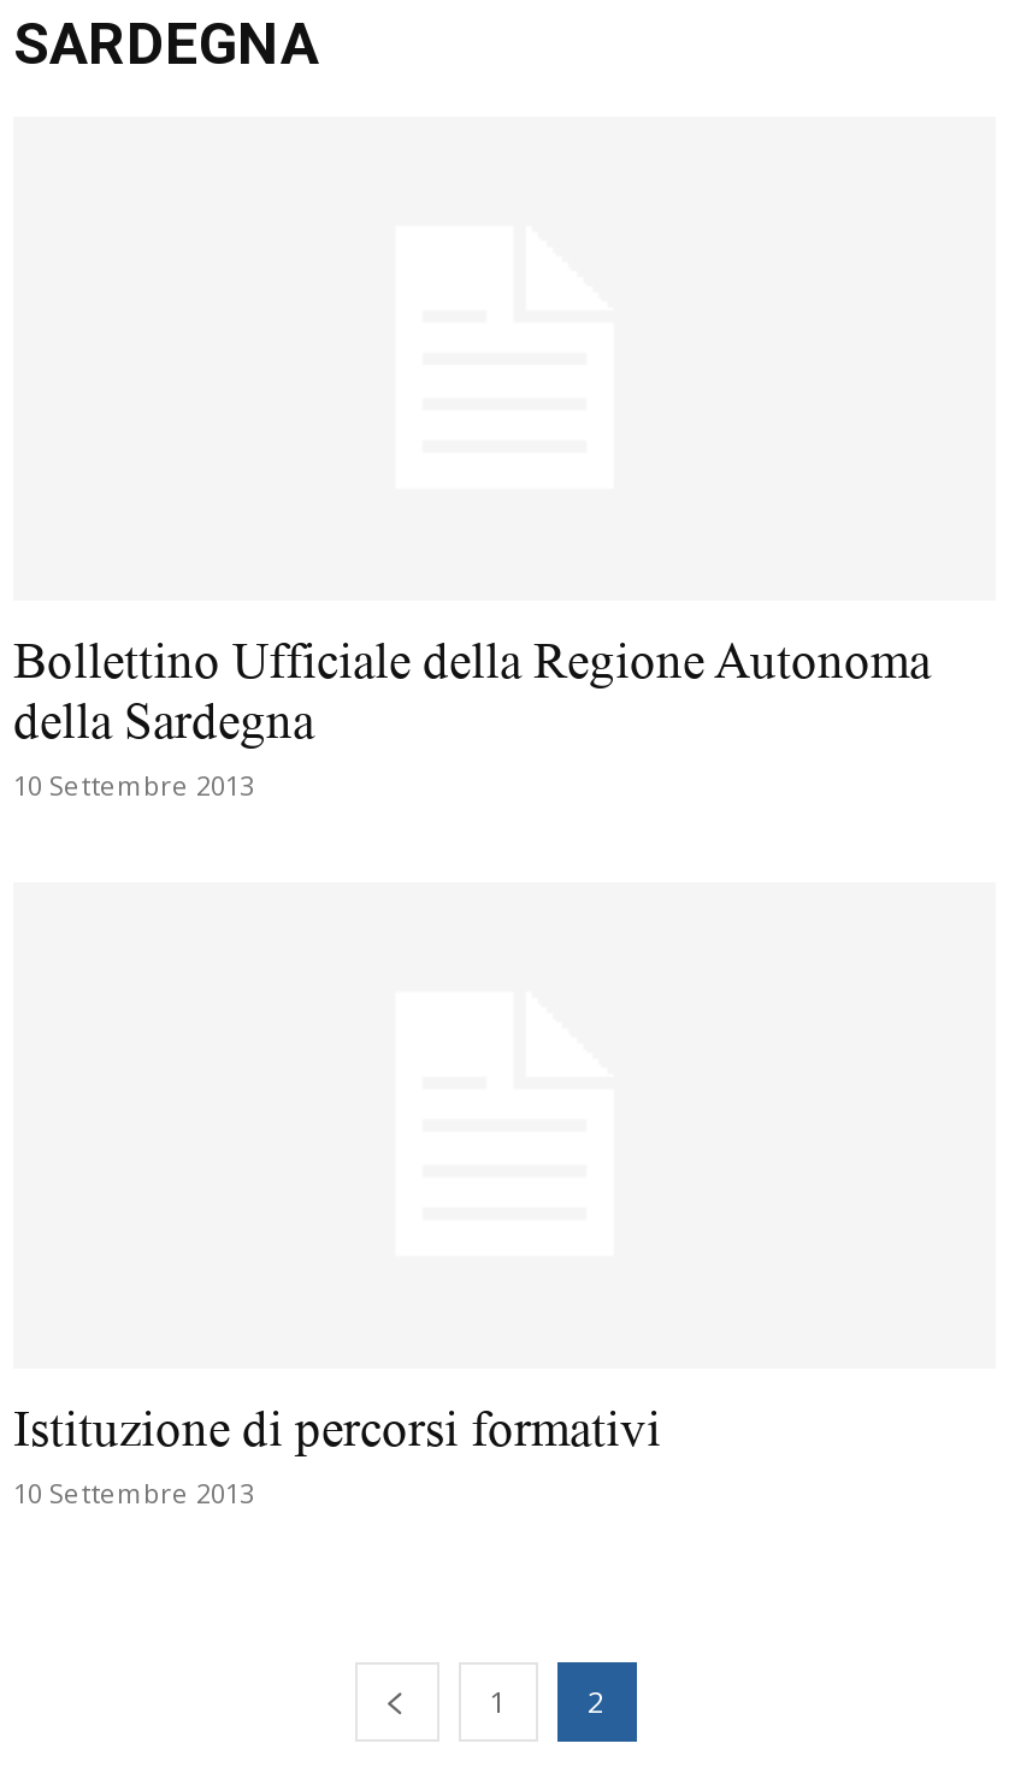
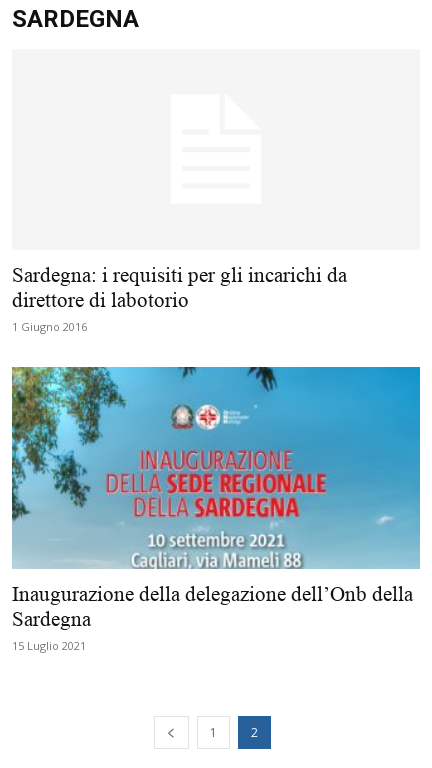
+ [image]

- Bollettino Ufficiale della Regione Autonoma
- della Sardegna
- 10 Settembre 2013
+ Sardegna: i requisiti per gli incarichi da
+ direttore di labotorio
+ 1 Giugno 2016

- Istituzione di percorsi formativi
- 10 Settembre 2013
+ Inaugurazione della delegazione dell’Onb della
+ Sardegna
+ 15 Luglio 2021
